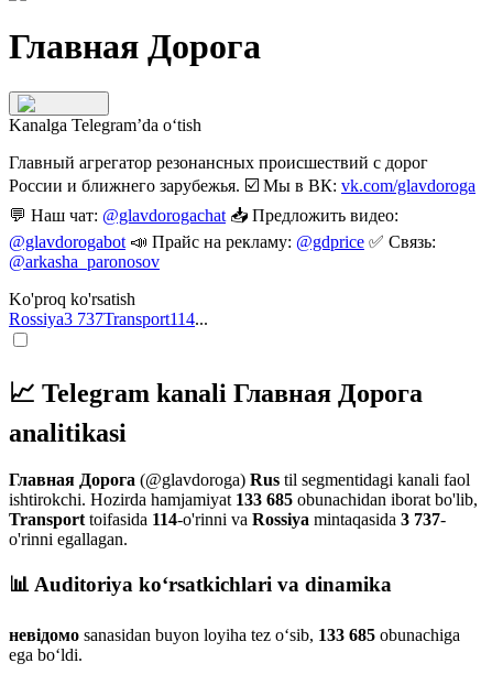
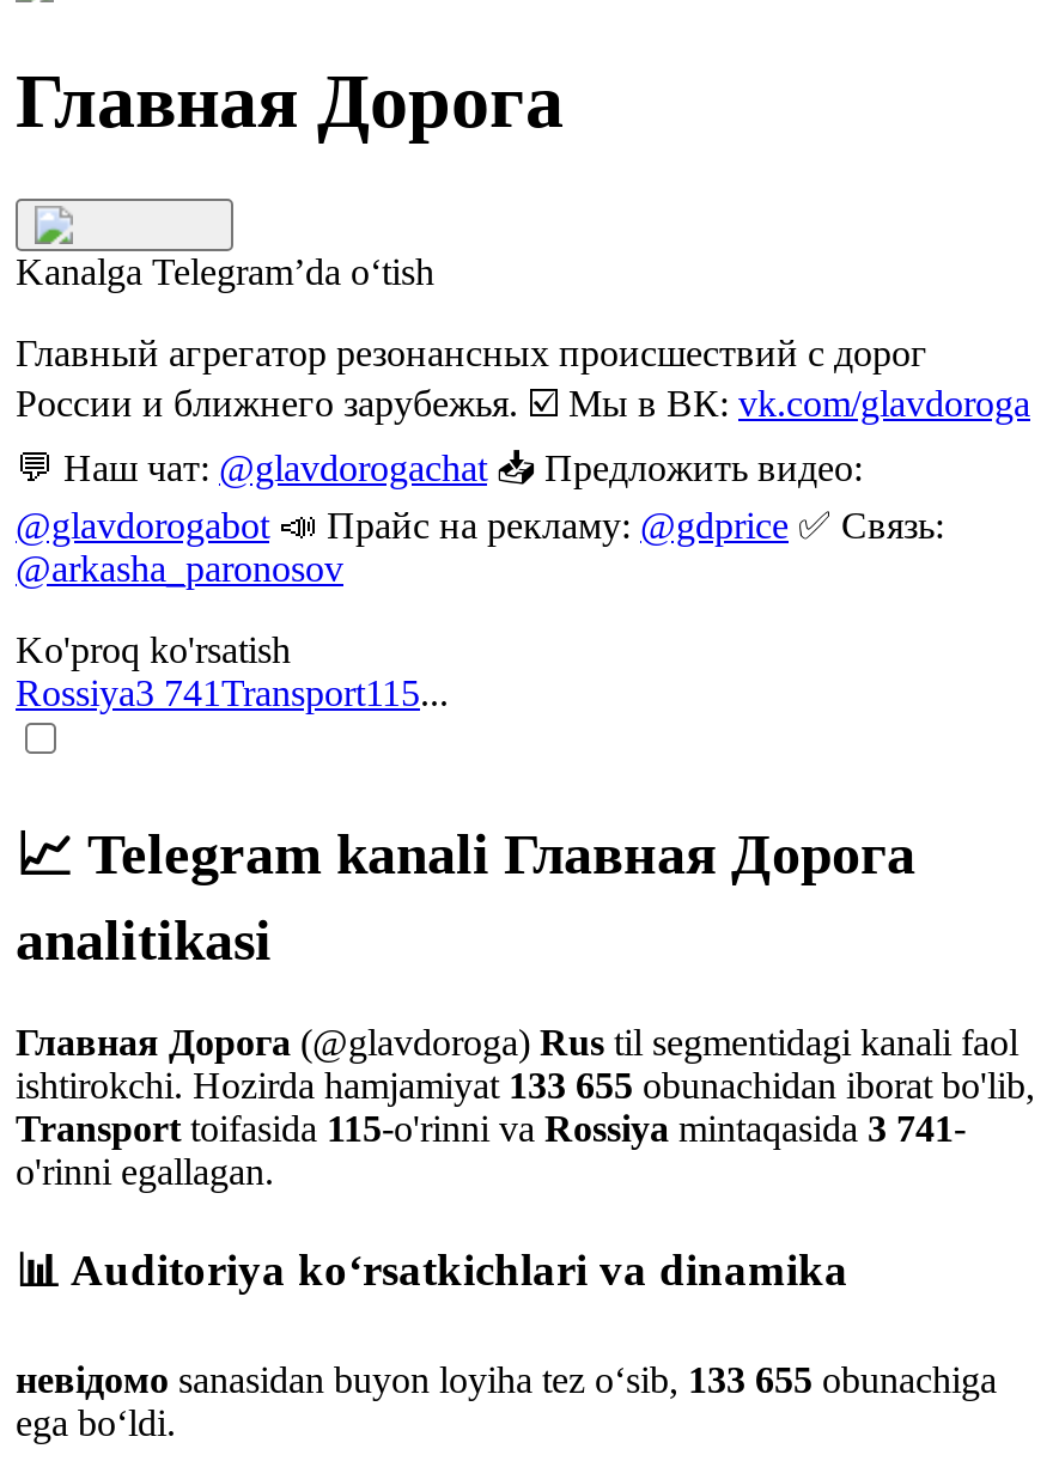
- Rossiya3 737 Transport114...
+ Rossiya3 741 Transport115...

- ishtirokchi. Hozirda hamjamiyat 133 685 obunachidan iborat bo'lib,
+ ishtirokchi. Hozirda hamjamiyat 133 655 obunachidan iborat bo'lib,

- Transport toifasida 114-o'rinni va Rossiya mintaqasida 3 737 -
+ Transport toifasida 115-o'rinni va Rossiya mintaqasida 3 741 -

- невідомо sanasidan buyon loyiha tez o‘sib, 133 685 obunachiga
+ невідомо sanasidan buyon loyiha tez o‘sib, 133 655 obunachiga
